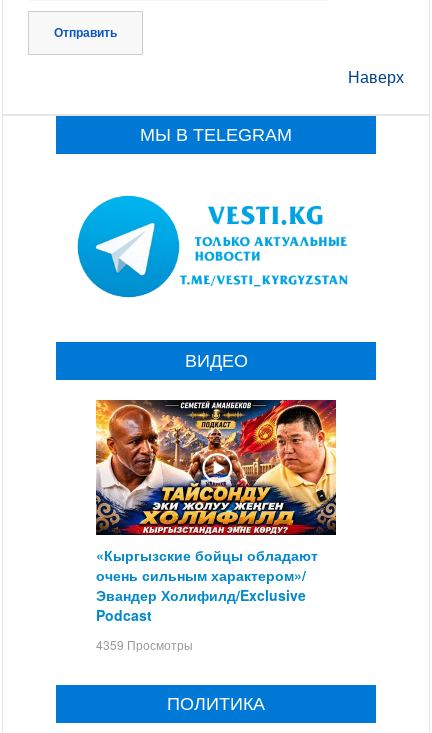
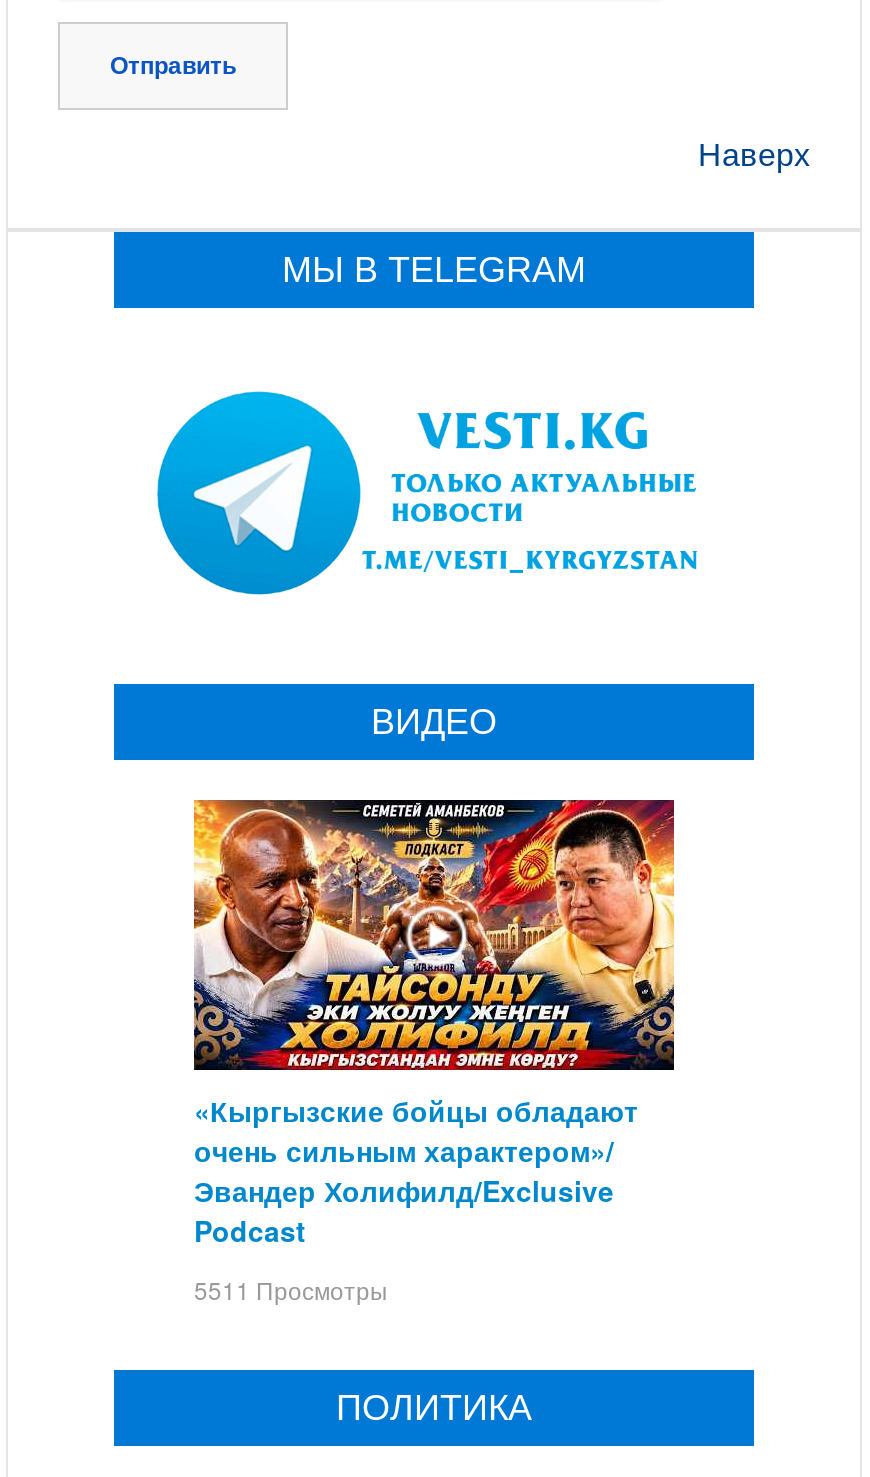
- 4359 Просмотры
+ 5511 Просмотры
